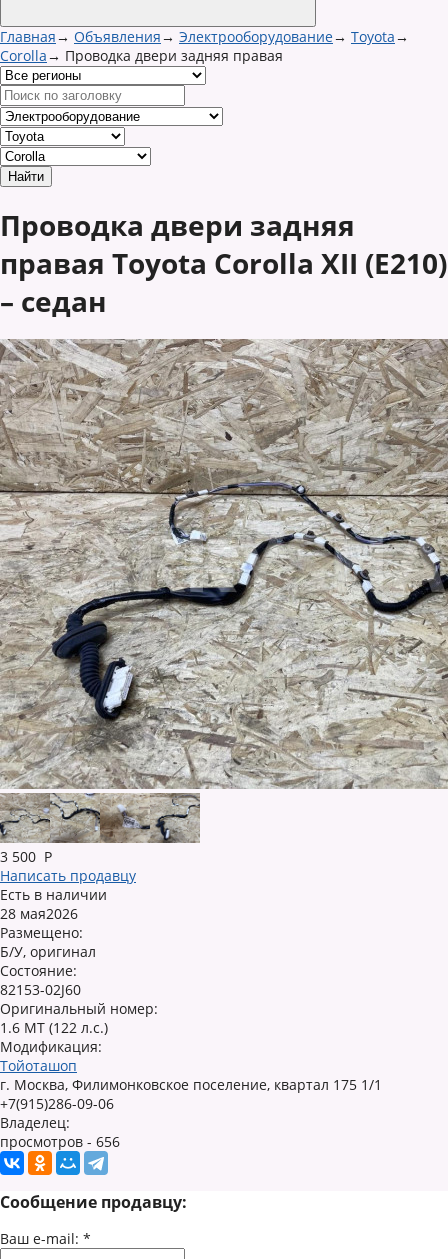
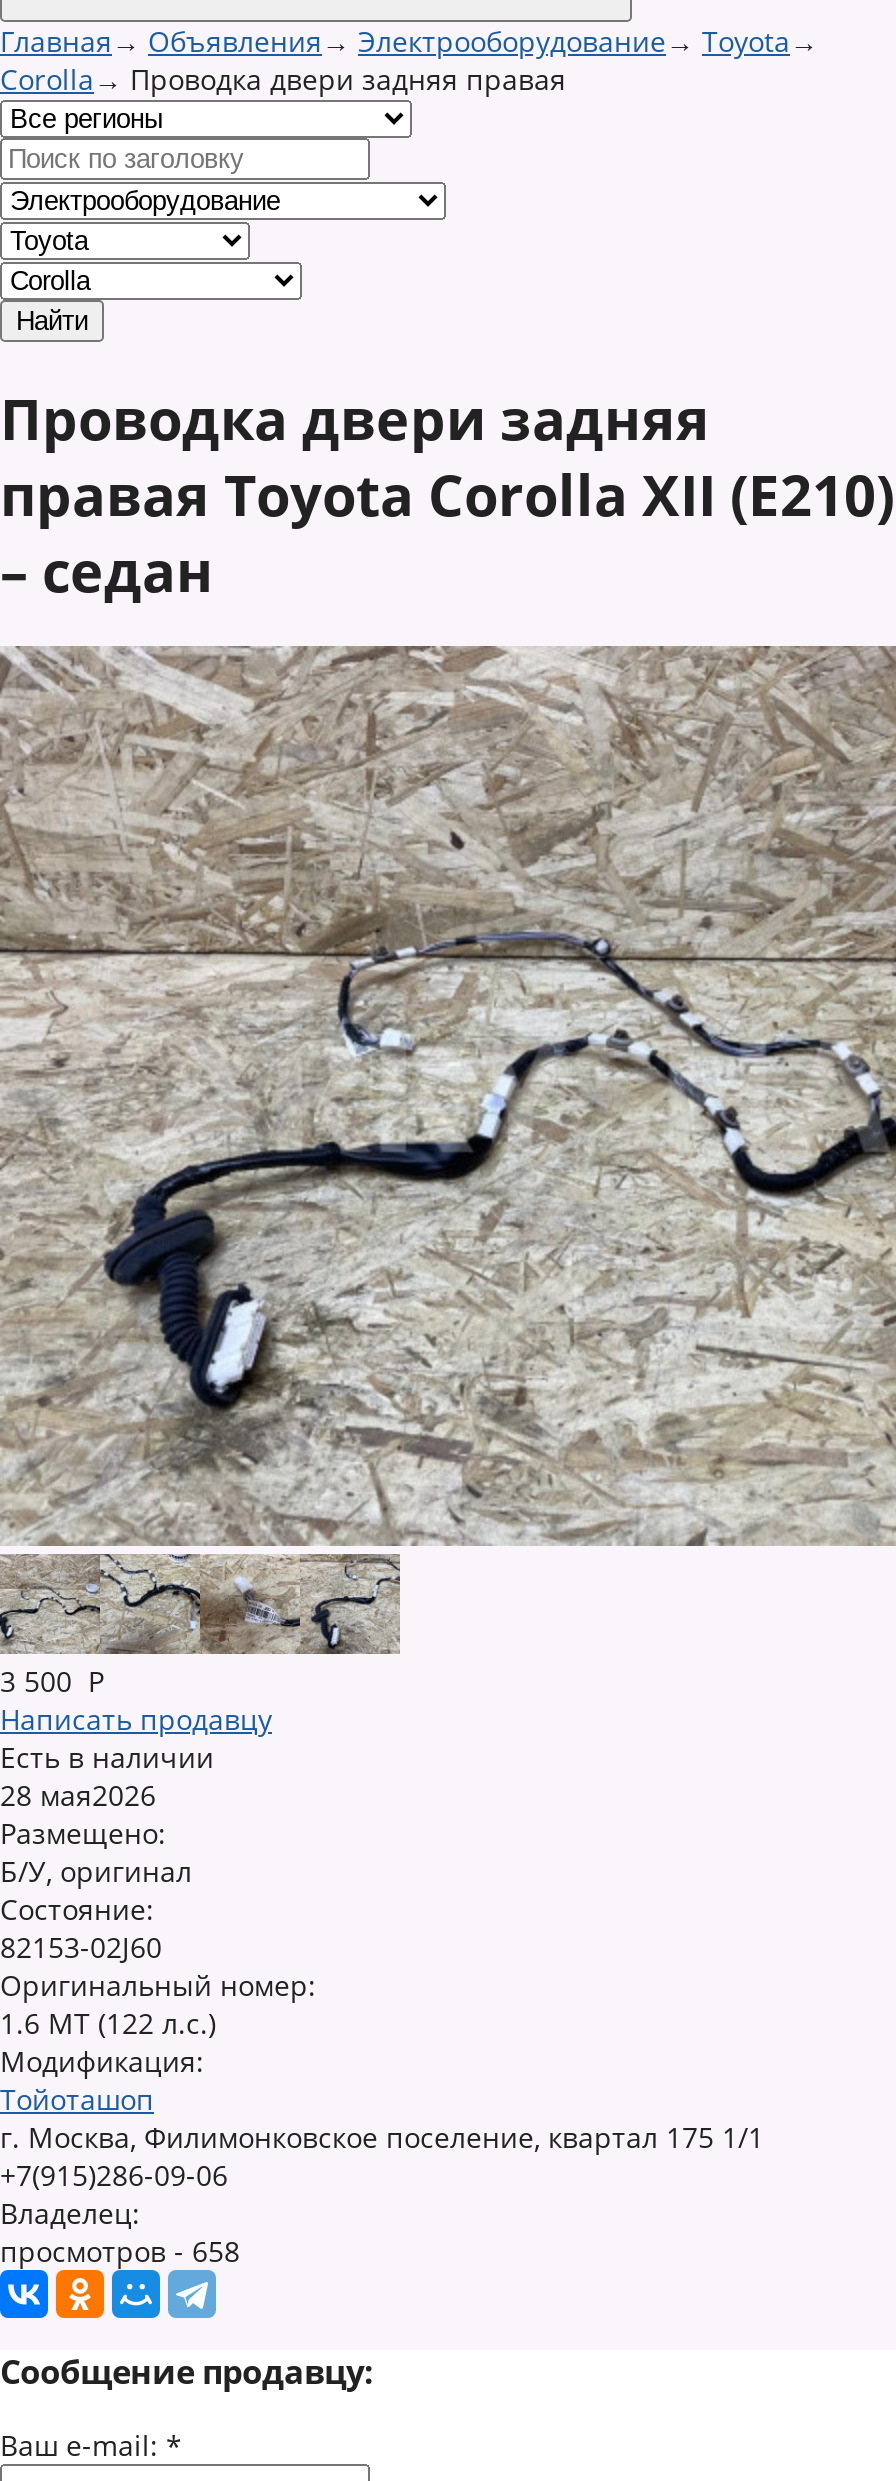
- просмотров - 656
+ просмотров - 658
